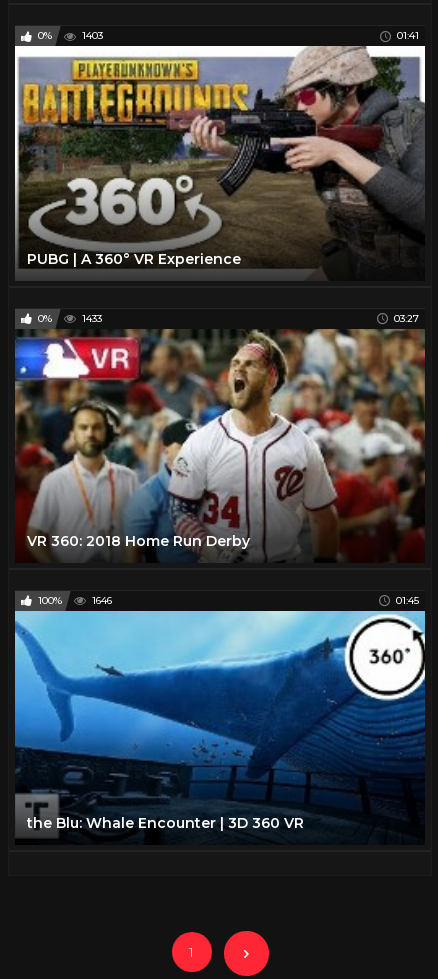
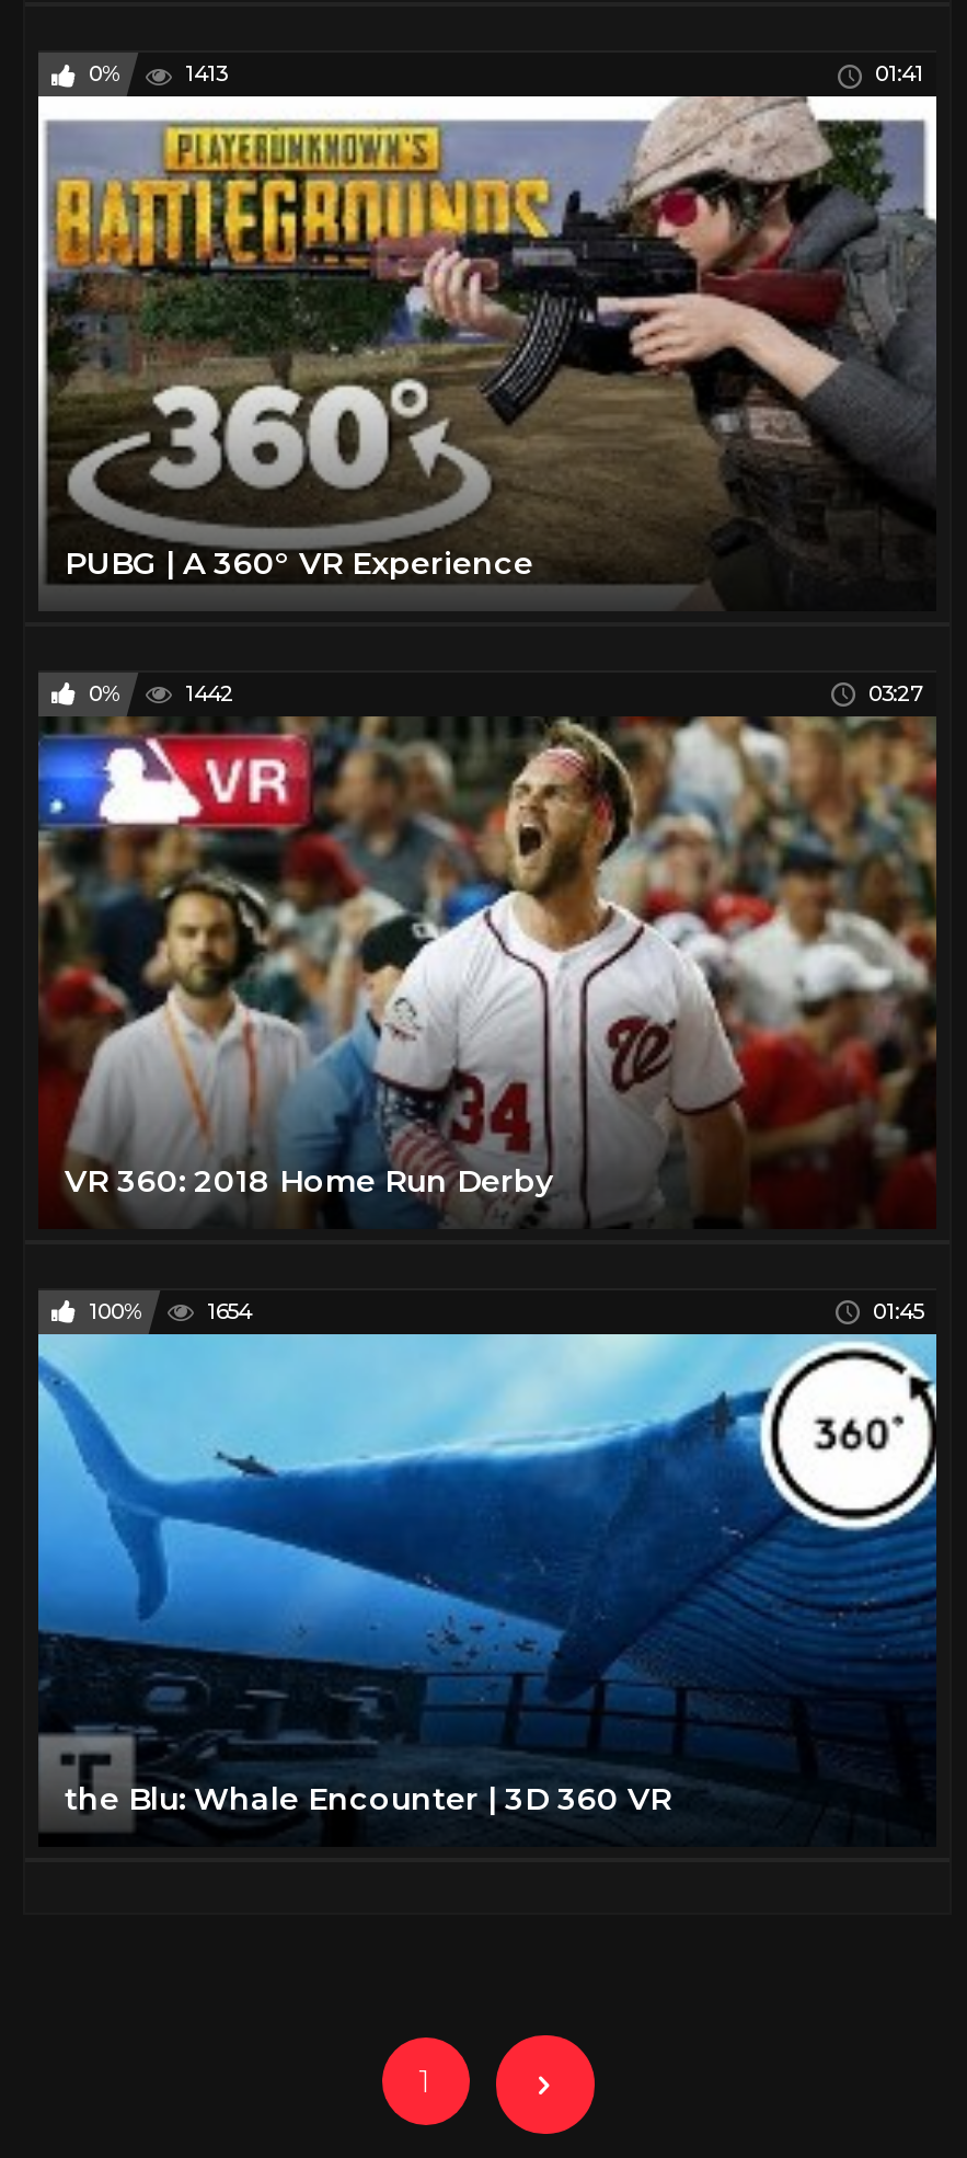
- 1403
+ 1413

- 1433
+ 1442

- 1646
+ 1654
